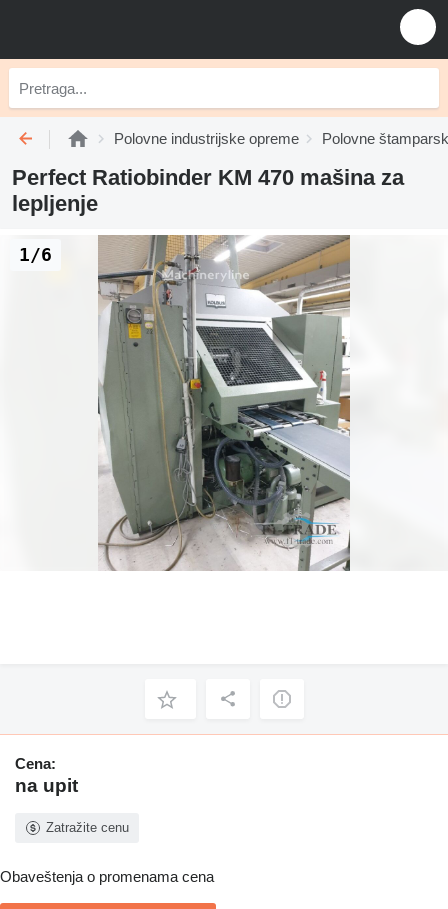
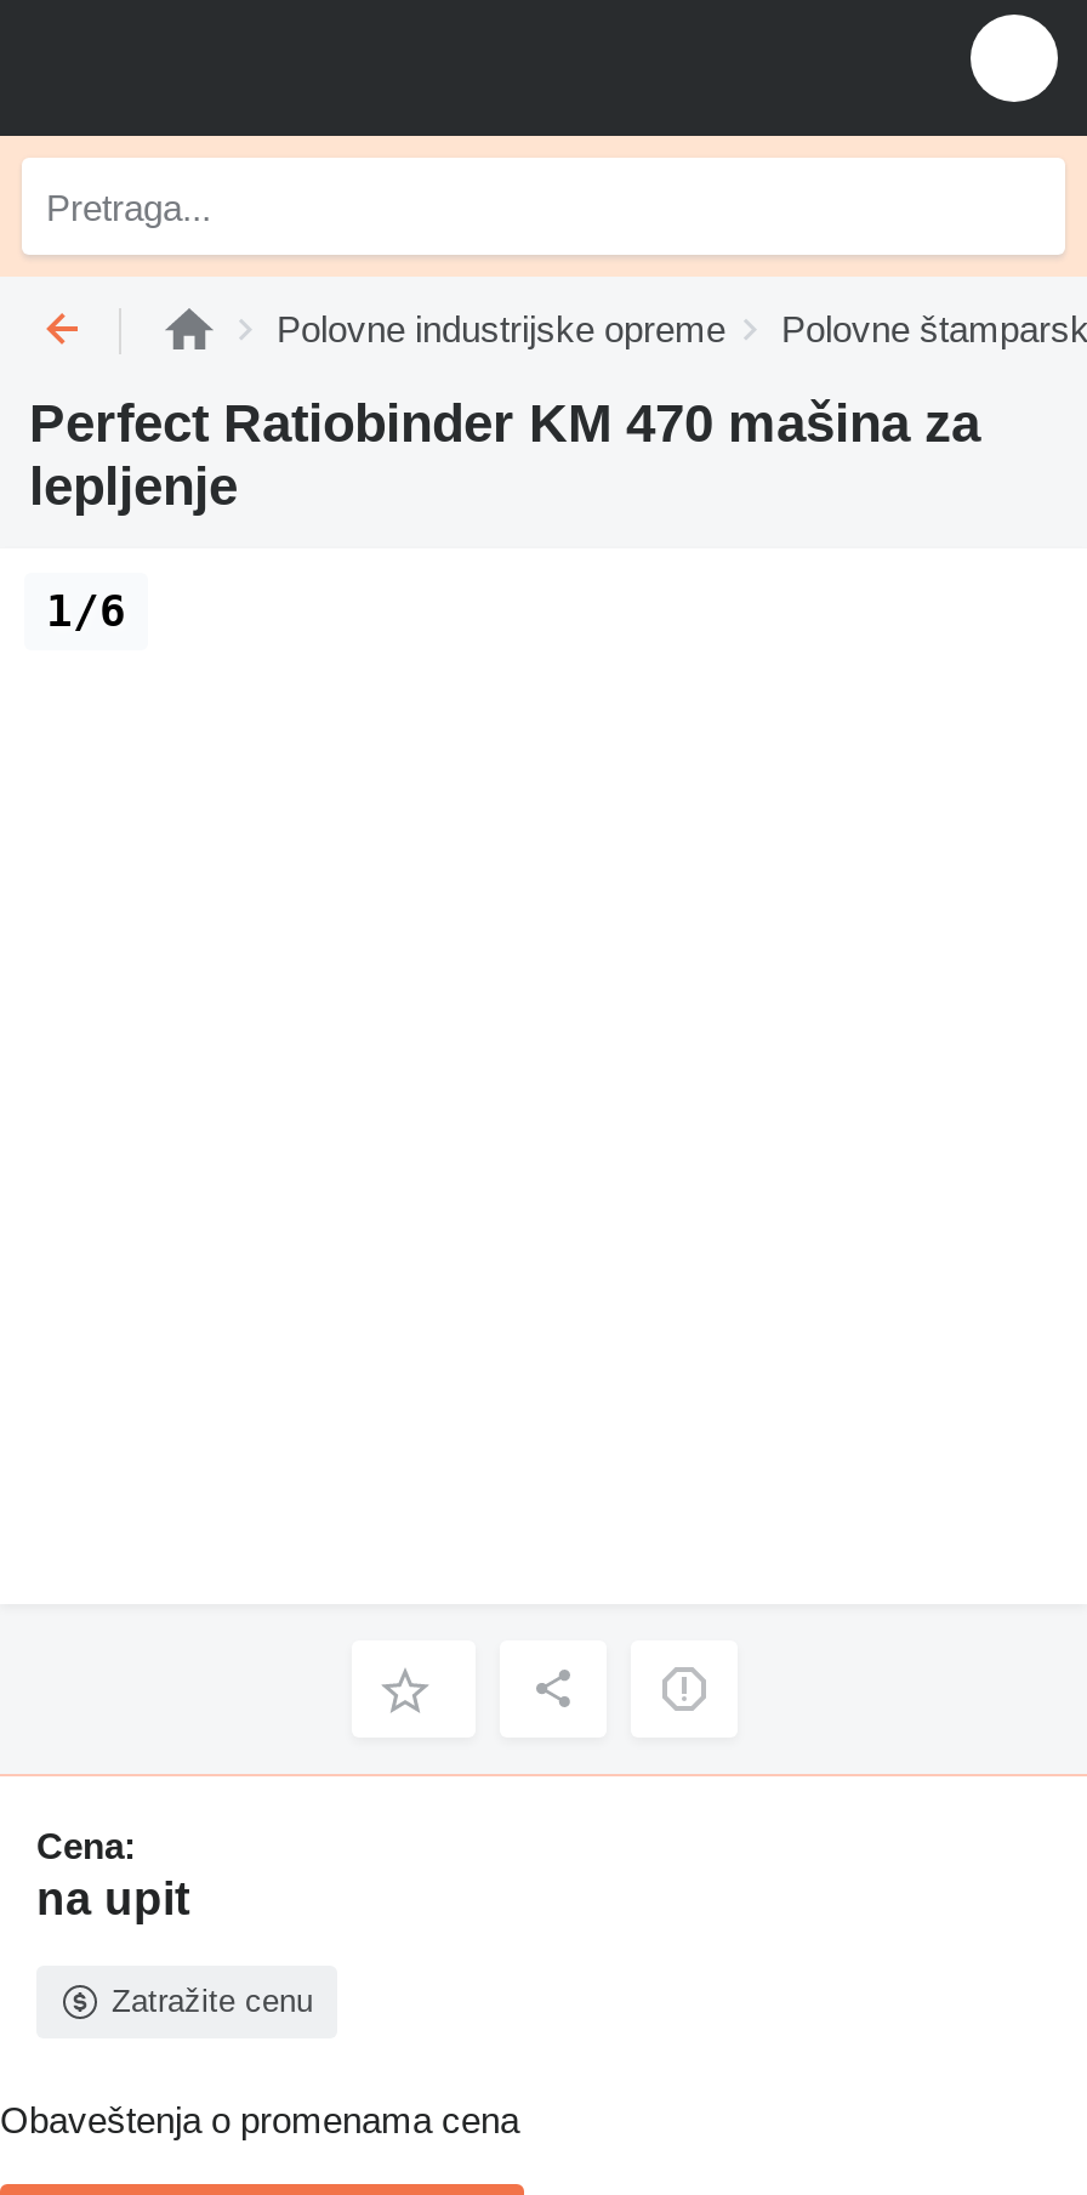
- [image]
